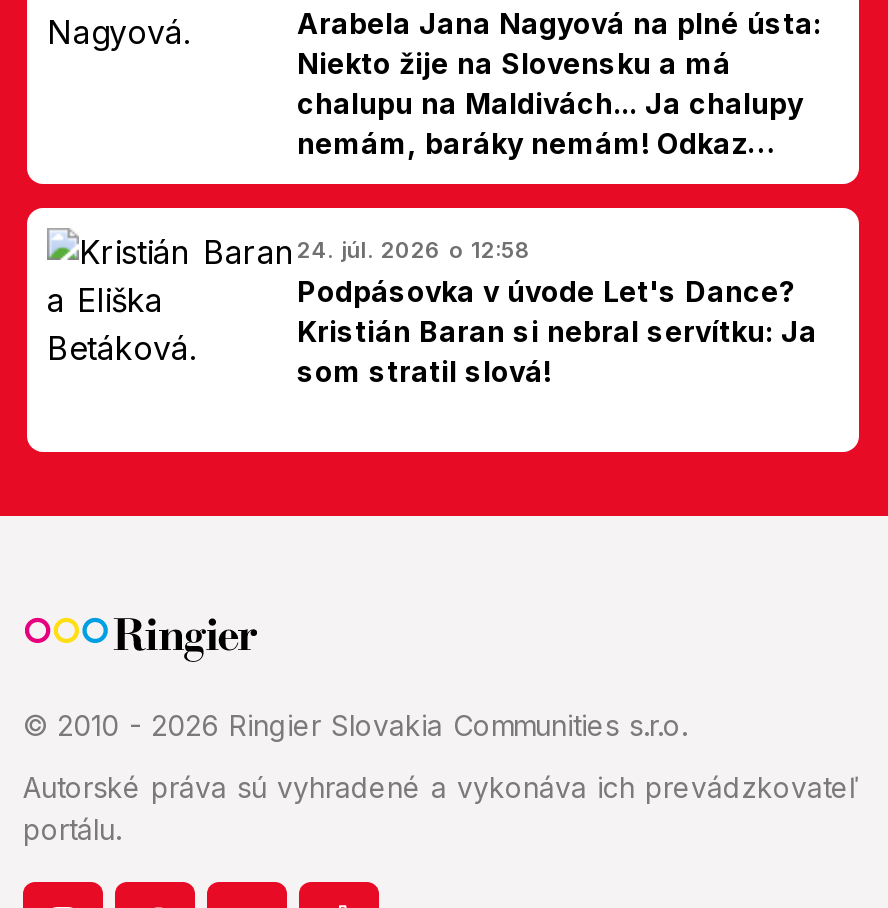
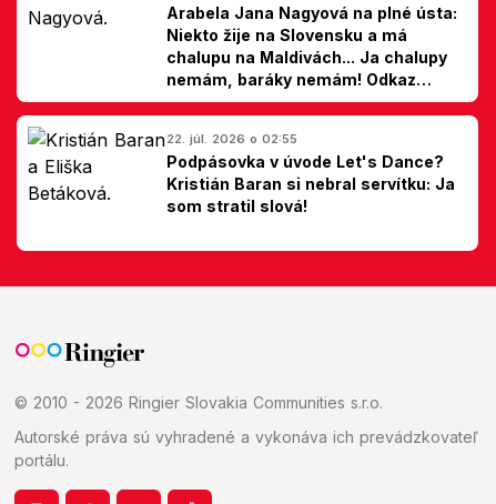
- 24. júl. 2026 o 12:58
+ 22. júl. 2026 o 02:55
